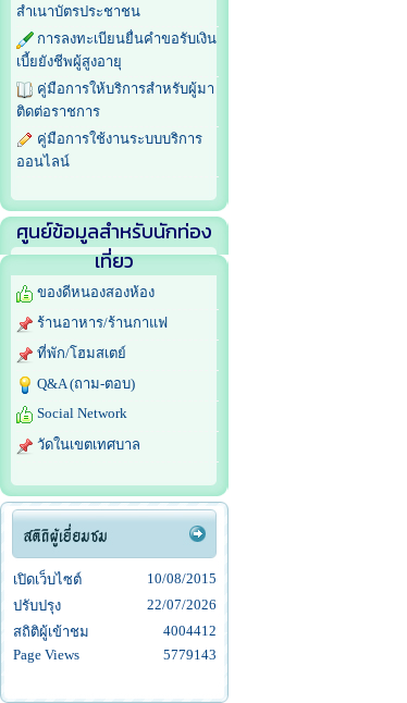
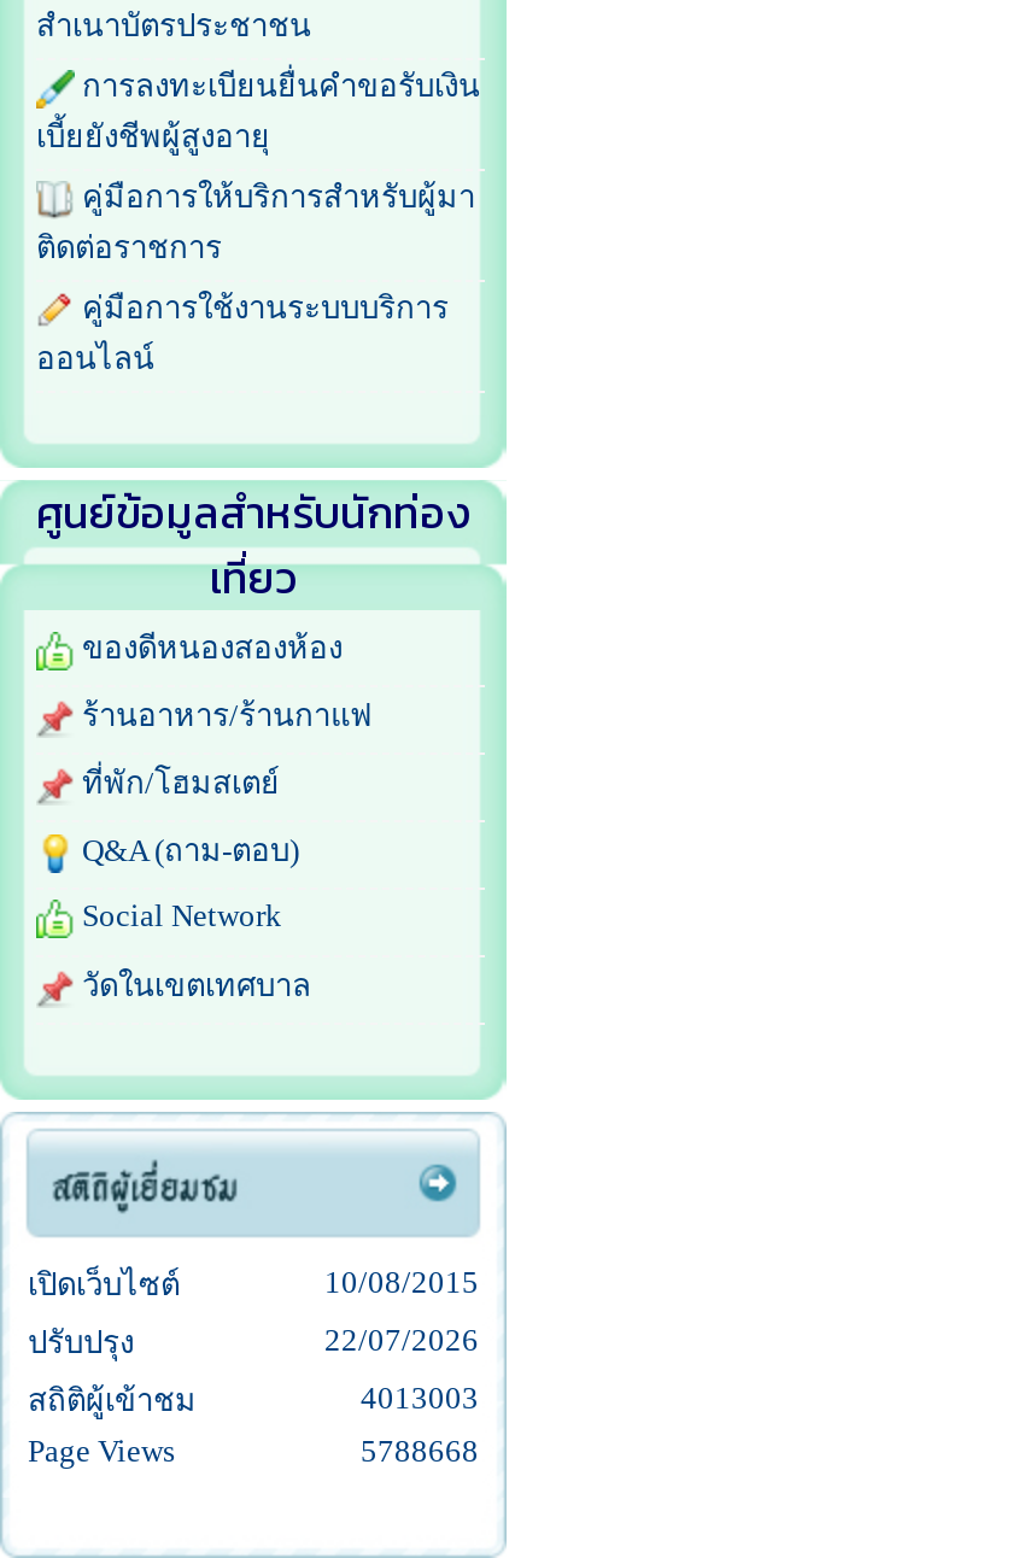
- 4004412
+ 4013003

- 5779143
+ 5788668
